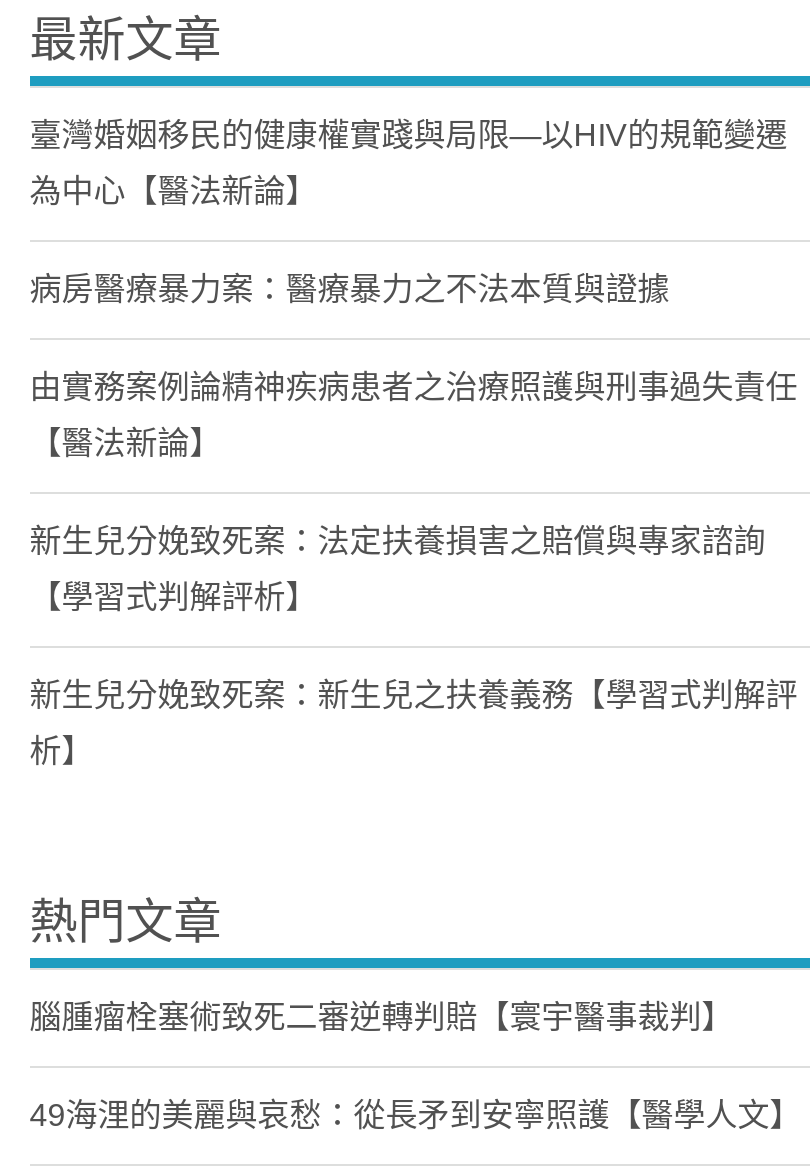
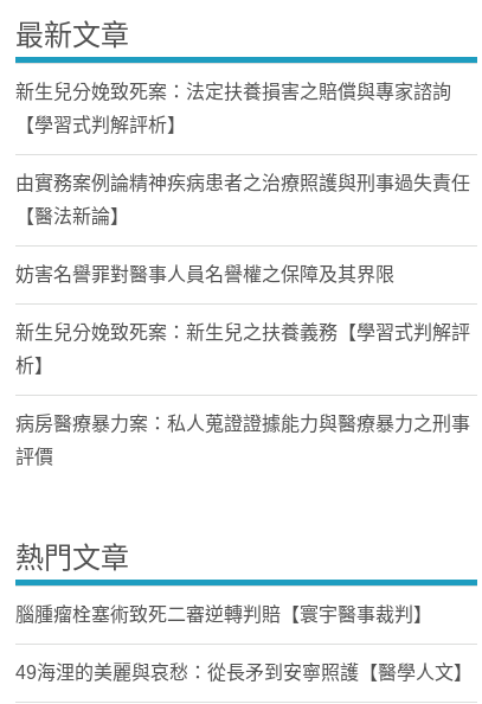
- 臺灣婚姻移民的健康權實踐與局限—以HIV的規範變遷
- 為中心【醫法新論】
- 病房醫療暴力案：醫療暴力之不法本質與證據

moved down: 由實務案例論精神疾病患者之治療照護與刑事過失責任 | 【醫法新論】

moved up: 新生兒分娩致死案：法定扶養損害之賠償與專家諮詢 | 【學習式判解評析】

+ 妨害名譽罪對醫事人員名譽權之保障及其界限

moved up: 新生兒分娩致死案：新生兒之扶養義務【學習式判解評 | 析】

+ 病房醫療暴力案：私人蒐證證據能力與醫療暴力之刑事
+ 評價
